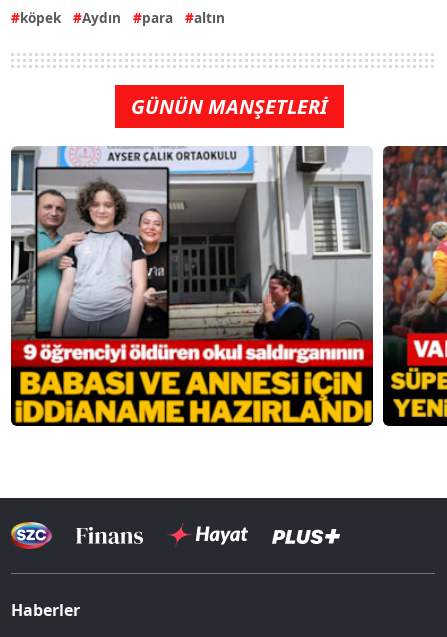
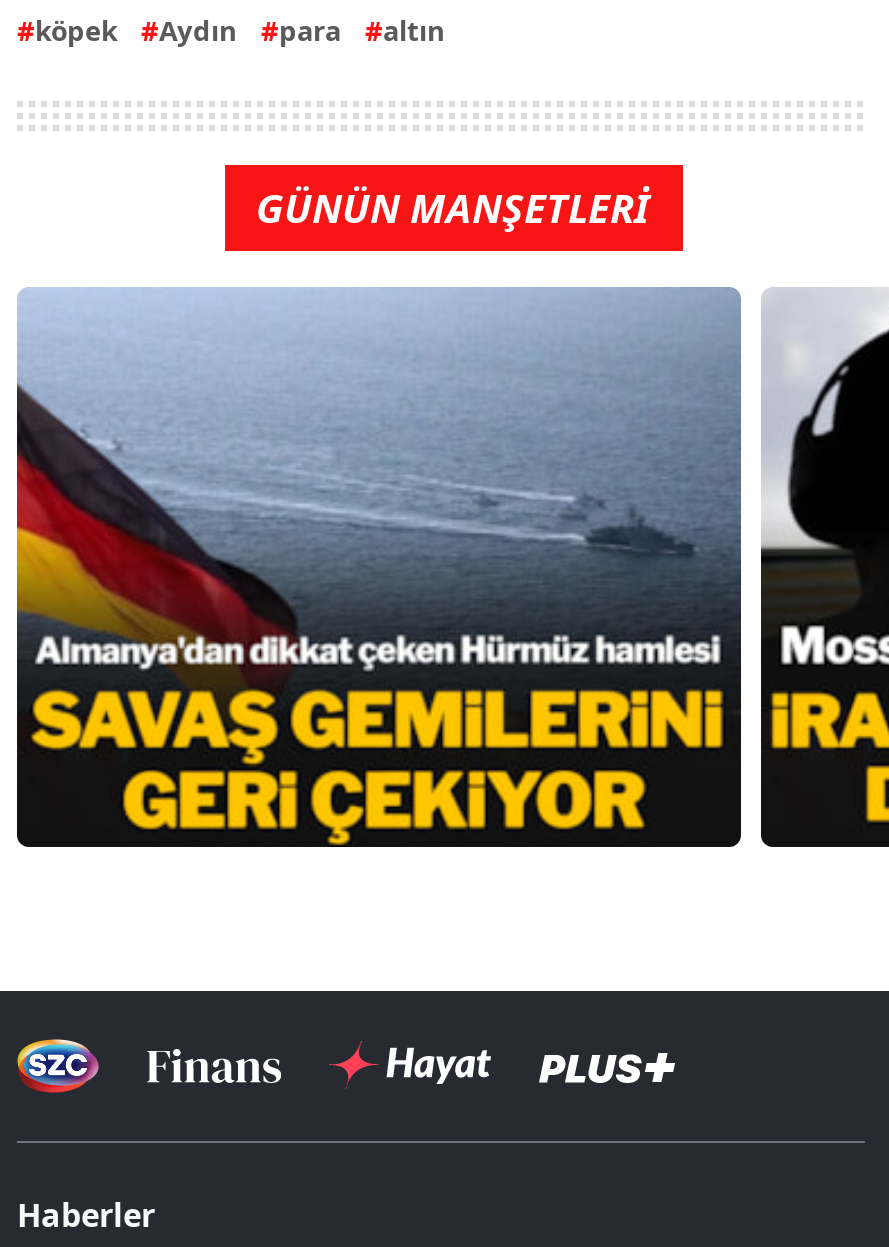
- [image]
+ [image]

- [image]
+ [image]
